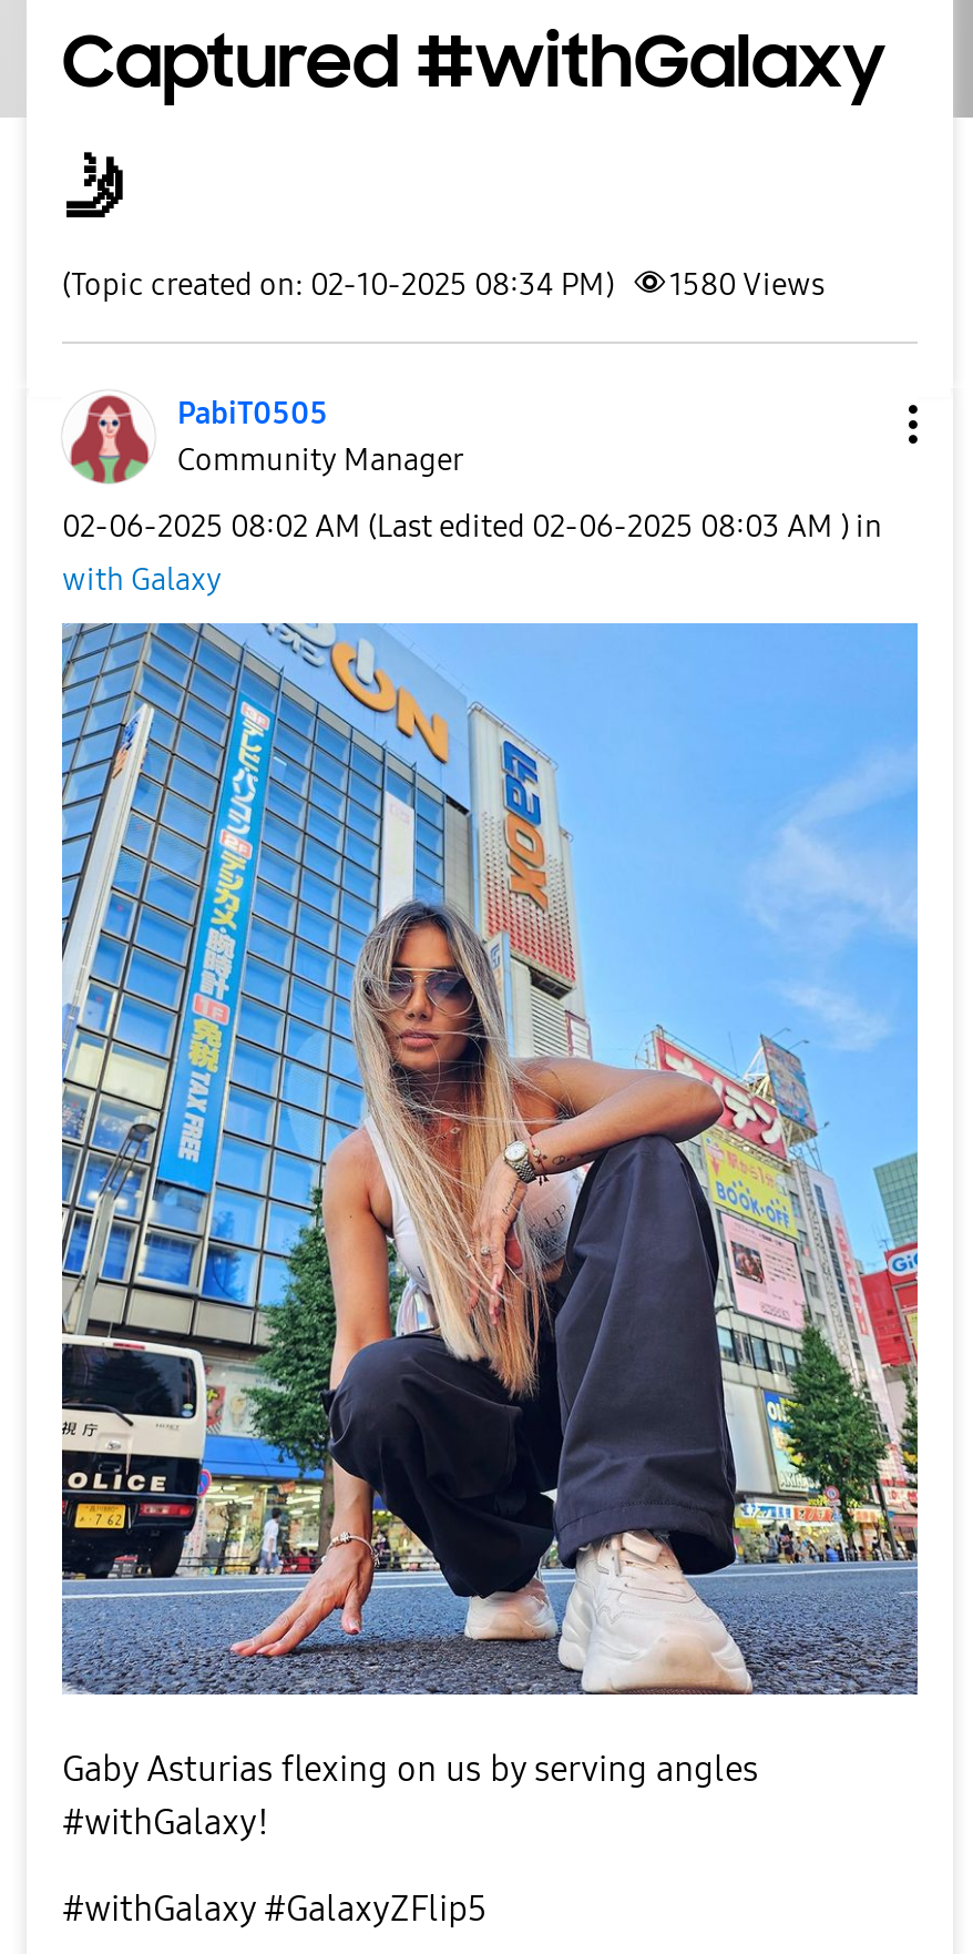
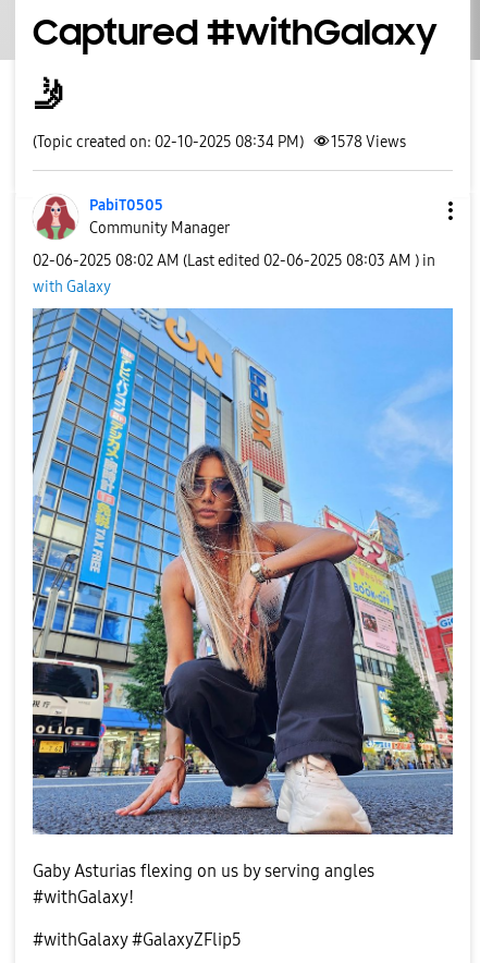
- (Topic created on: 02-10-2025 08:34 PM) 1580 Views
+ (Topic created on: 02-10-2025 08:34 PM) 1578 Views
